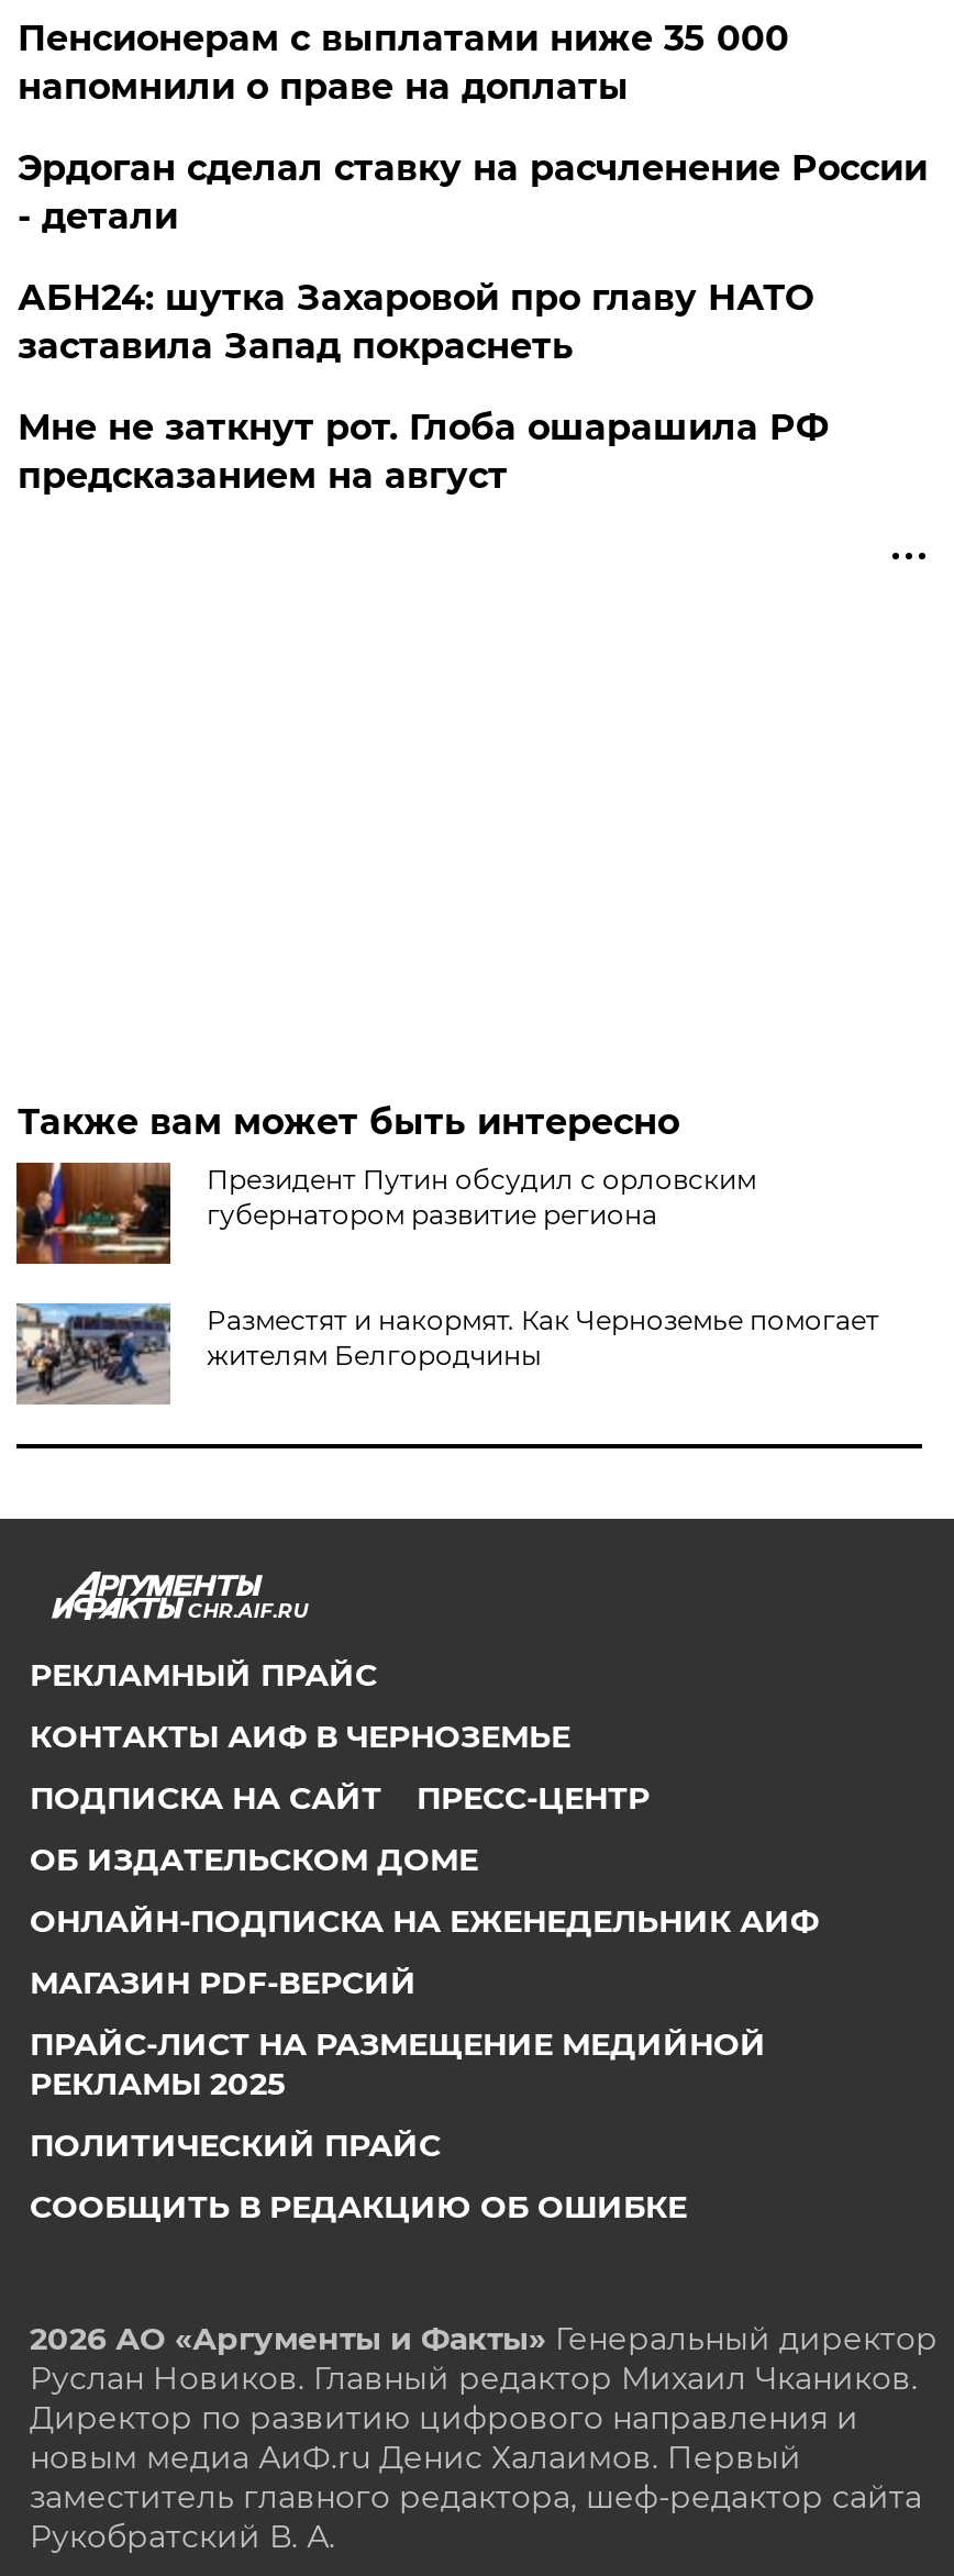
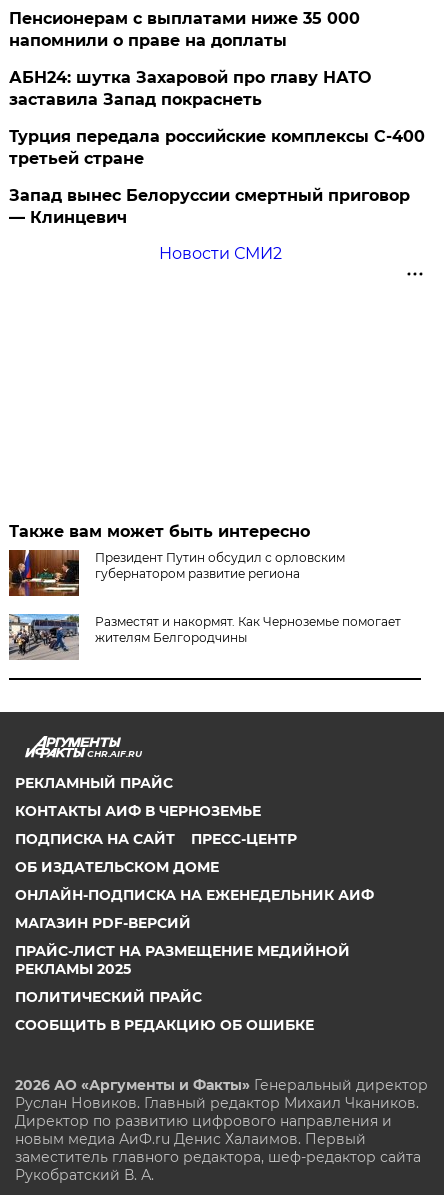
- Эрдоган сделал ставку на расчленение России
- - детали

moved up: АБН24: шутка Захаровой про главу НАТО | заставила Запад покраснеть

- Мне не заткнут рот. Глоба ошарашила РФ
- предсказанием на август
+ Турция передала российские комплексы С-400
+ третьей стране
+ Запад вынес Белоруссии смертный приговор
+ — Клинцевич
+ Новости СМИ2
